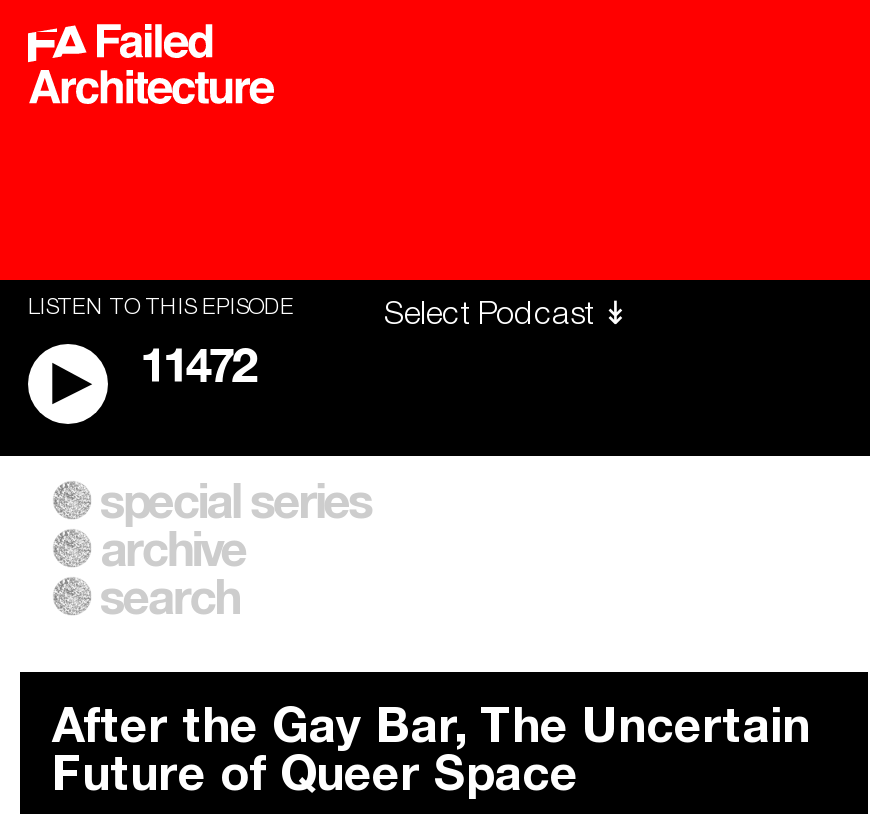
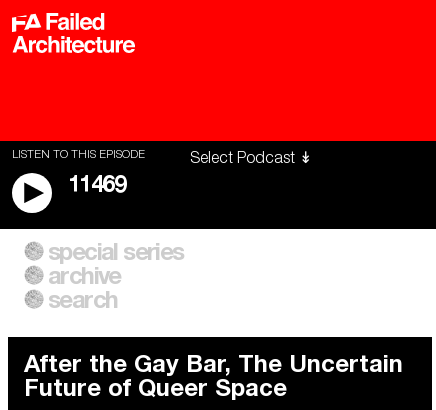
- 11472
+ 11469
